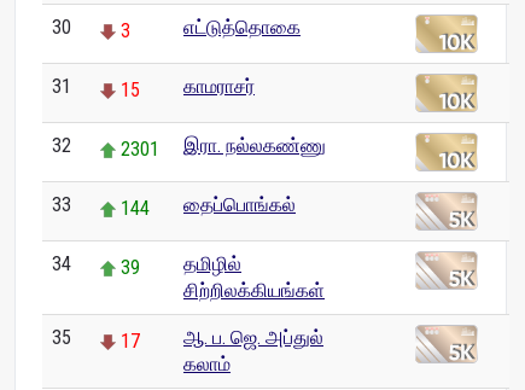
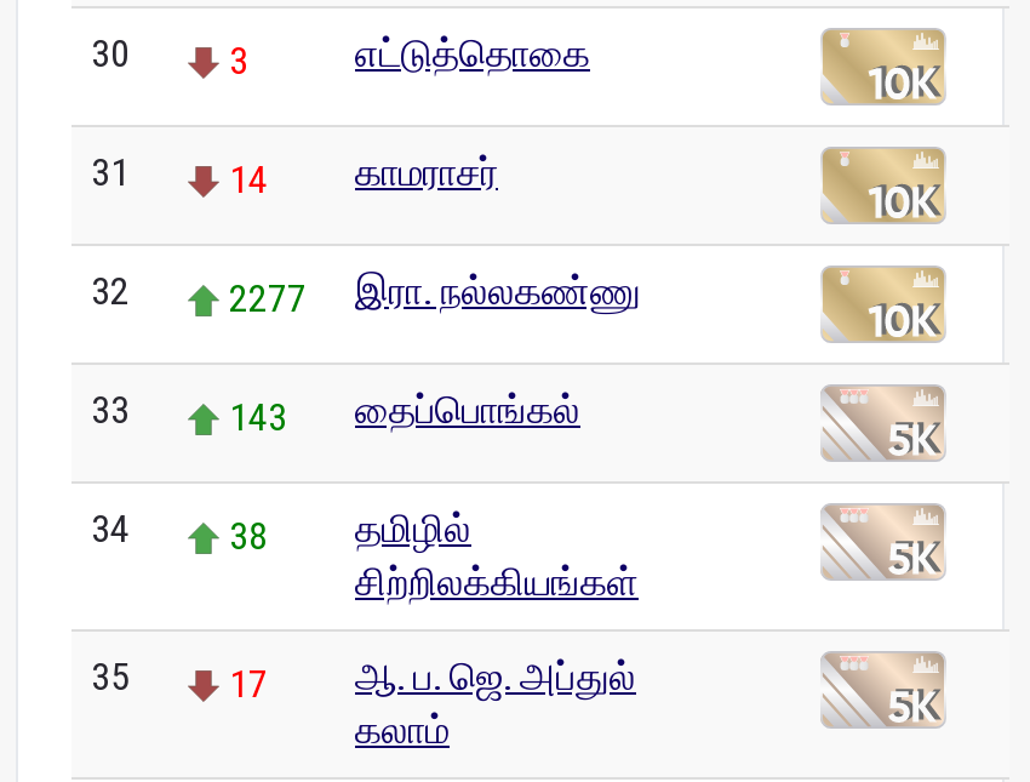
- 31 15 காமராசர்
+ 31 14 காமராசர்

- 32 2301 இரா. நல்லகண்ணு
+ 32 2277 இரா. நல்லகண்ணு

- 33 144 தைப்பொங்கல்
+ 33 143 தைப்பொங்கல்

- 34 39 தமிழில்
+ 34 38 தமிழில்
